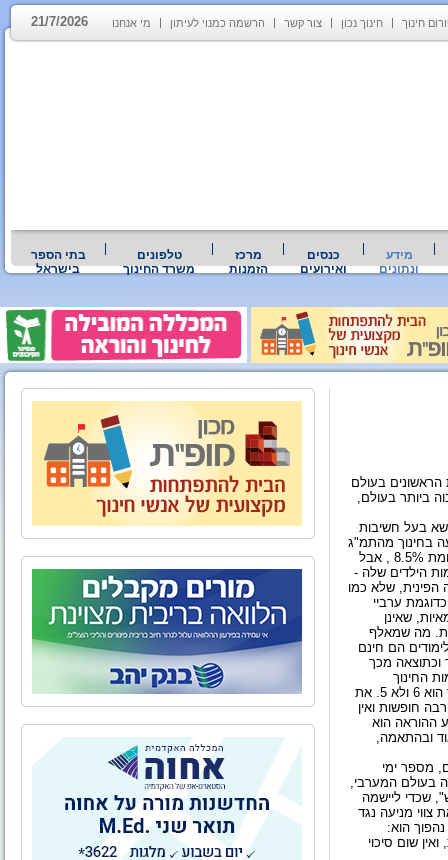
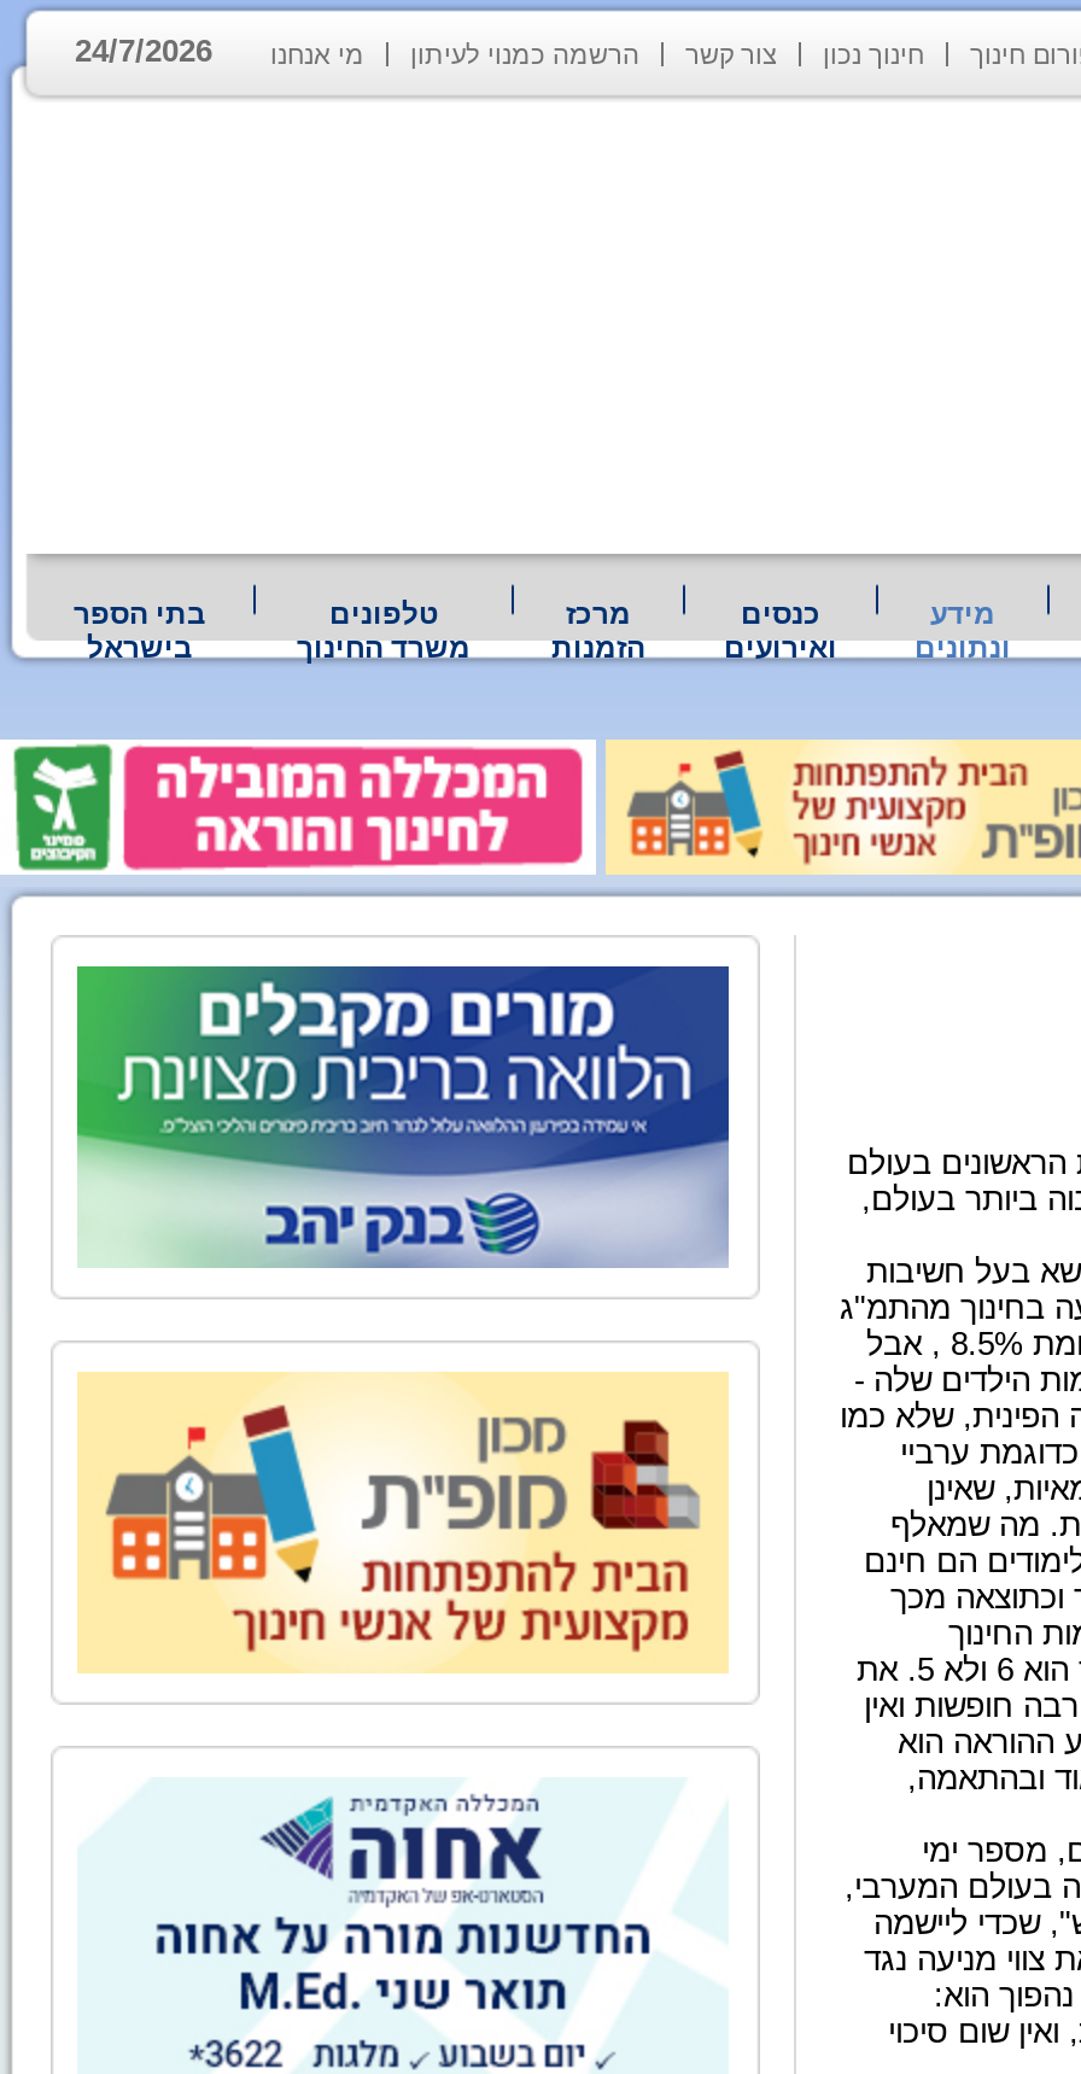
- 21/7/2026
+ 24/7/2026

moved down: [image]

moved up: [image]
